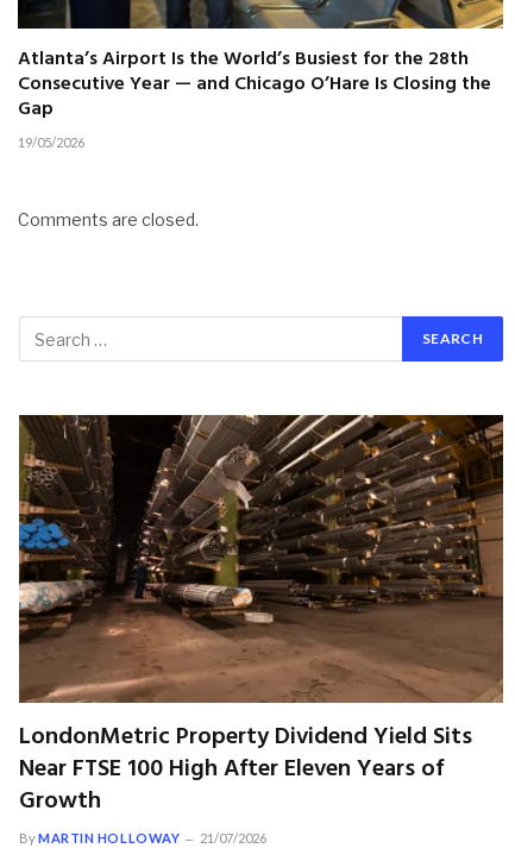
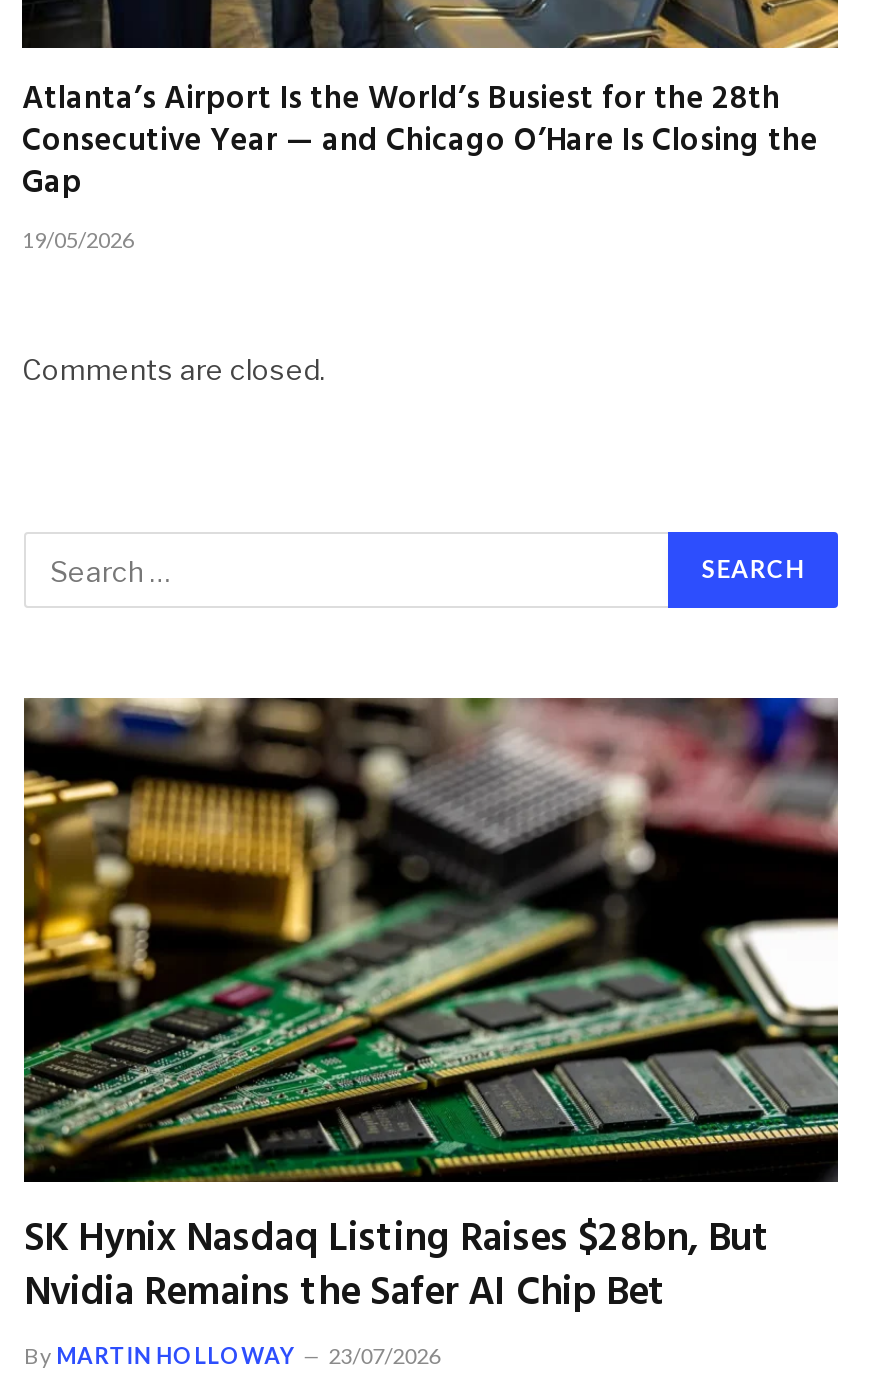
- [image]
- LondonMetric Property Dividend Yield Sits
- Near FTSE 100 High After Eleven Years of
- Growth
+ [image]
+ SK Hynix Nasdaq Listing Raises $28bn, But
+ Nvidia Remains the Safer AI Chip Bet

- By MARTIN HOLLOWAY 21/07/2026
+ By MARTIN HOLLOWAY 23/07/2026
